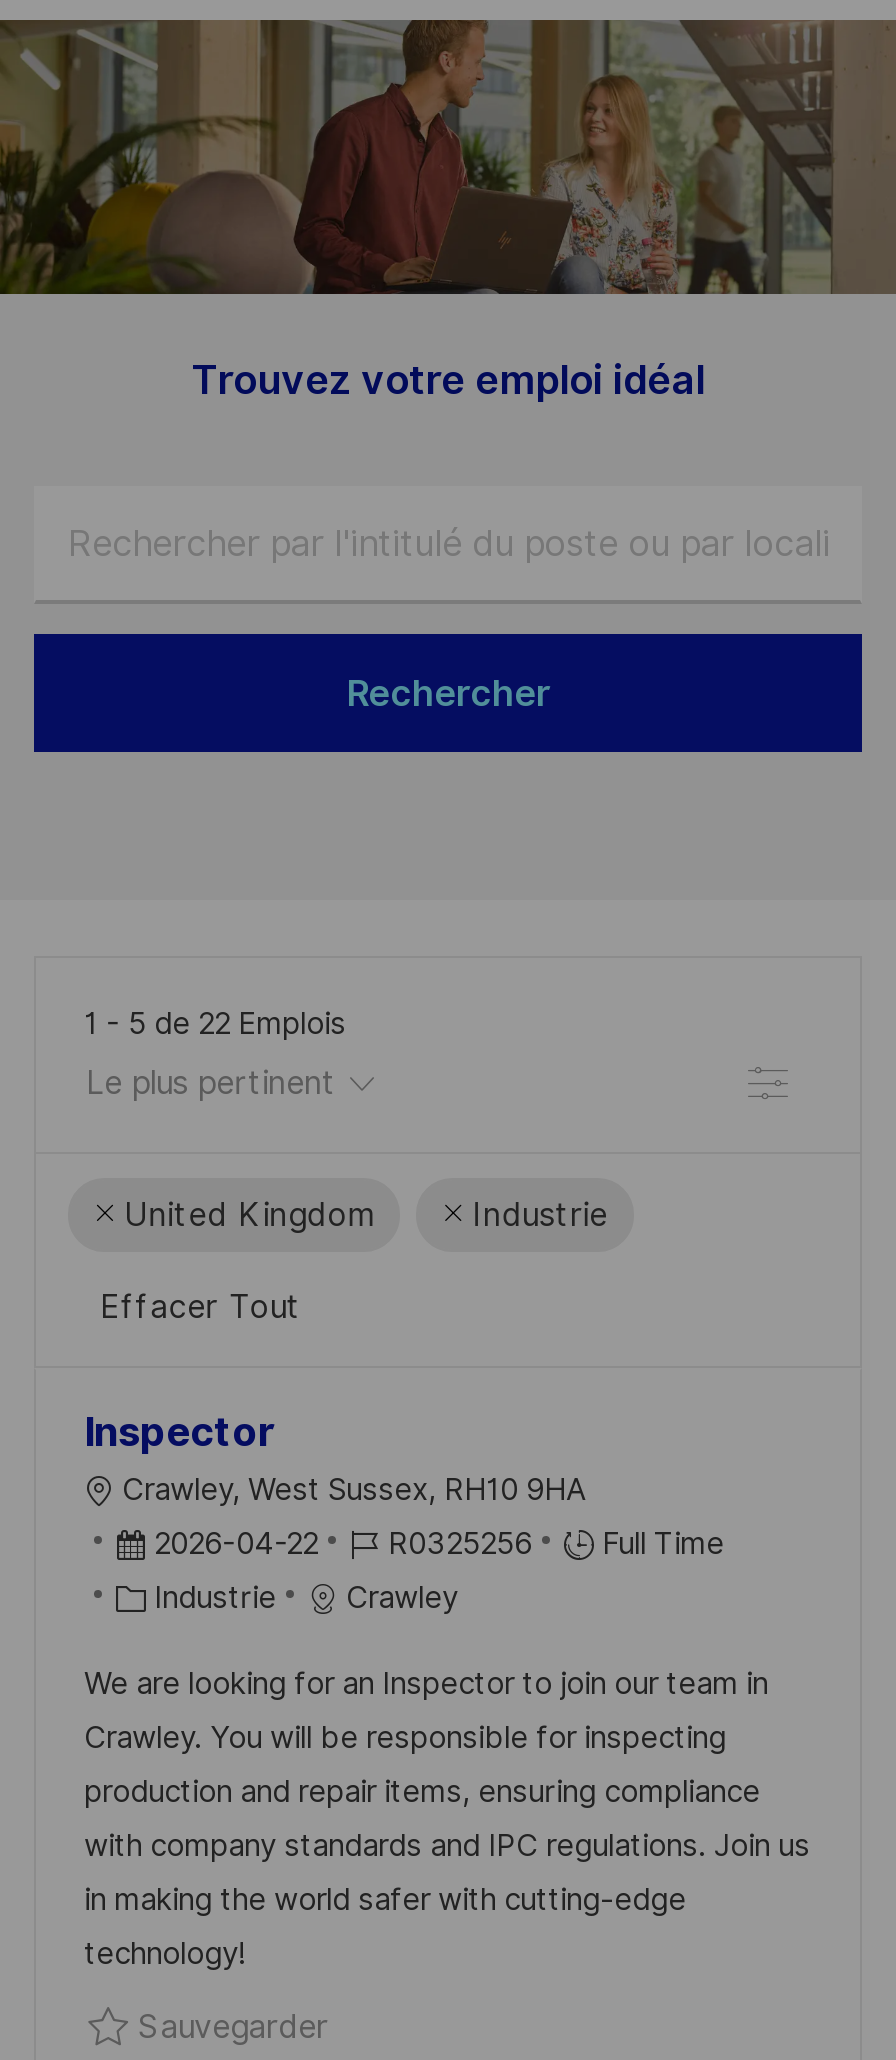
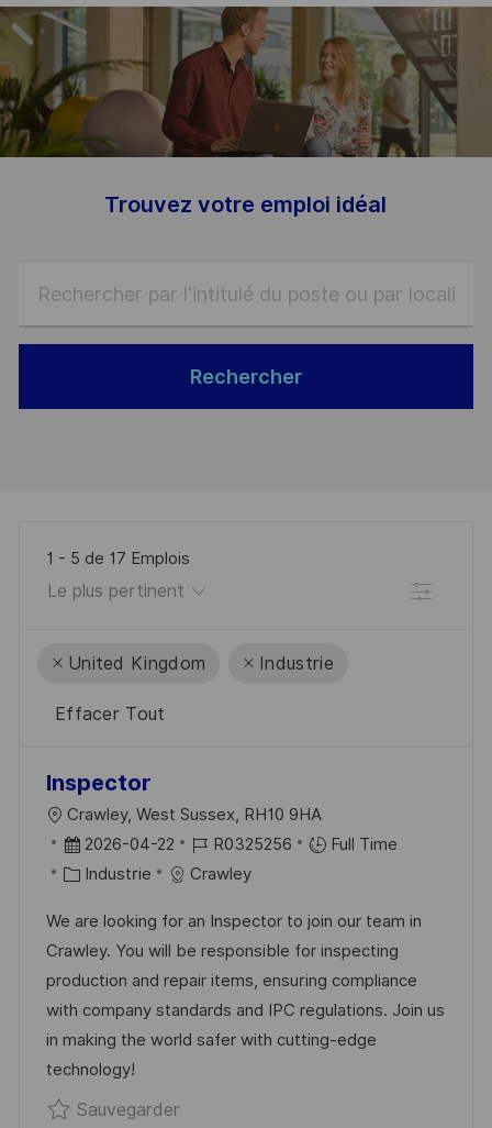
- 1 - 5 de 22 Emplois
+ 1 - 5 de 17 Emplois
